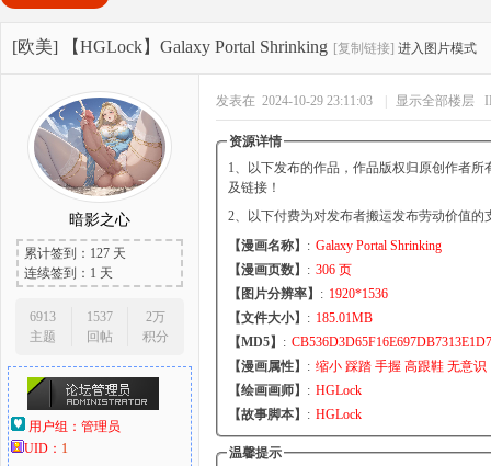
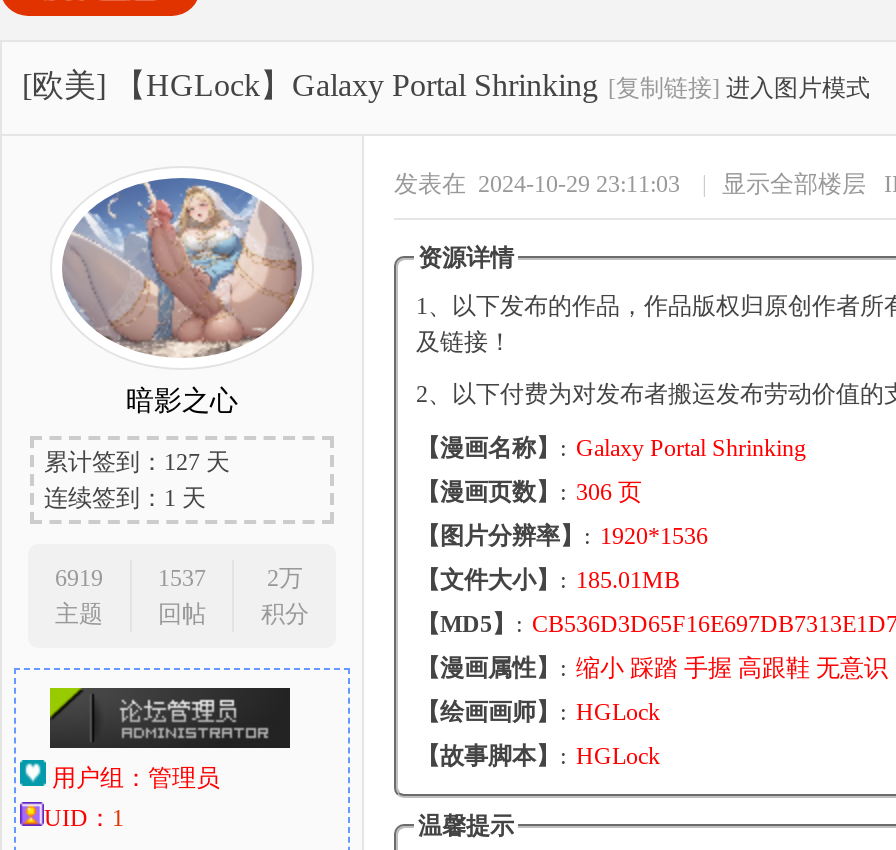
- 6913 1537
+ 6919 1537
